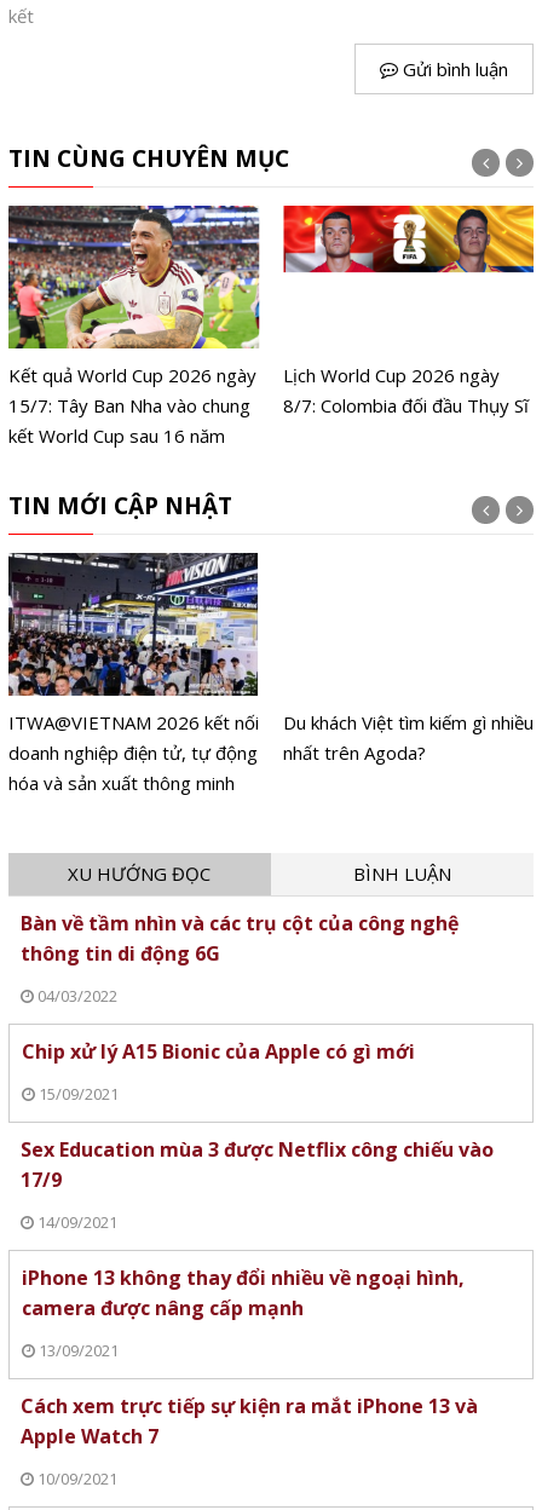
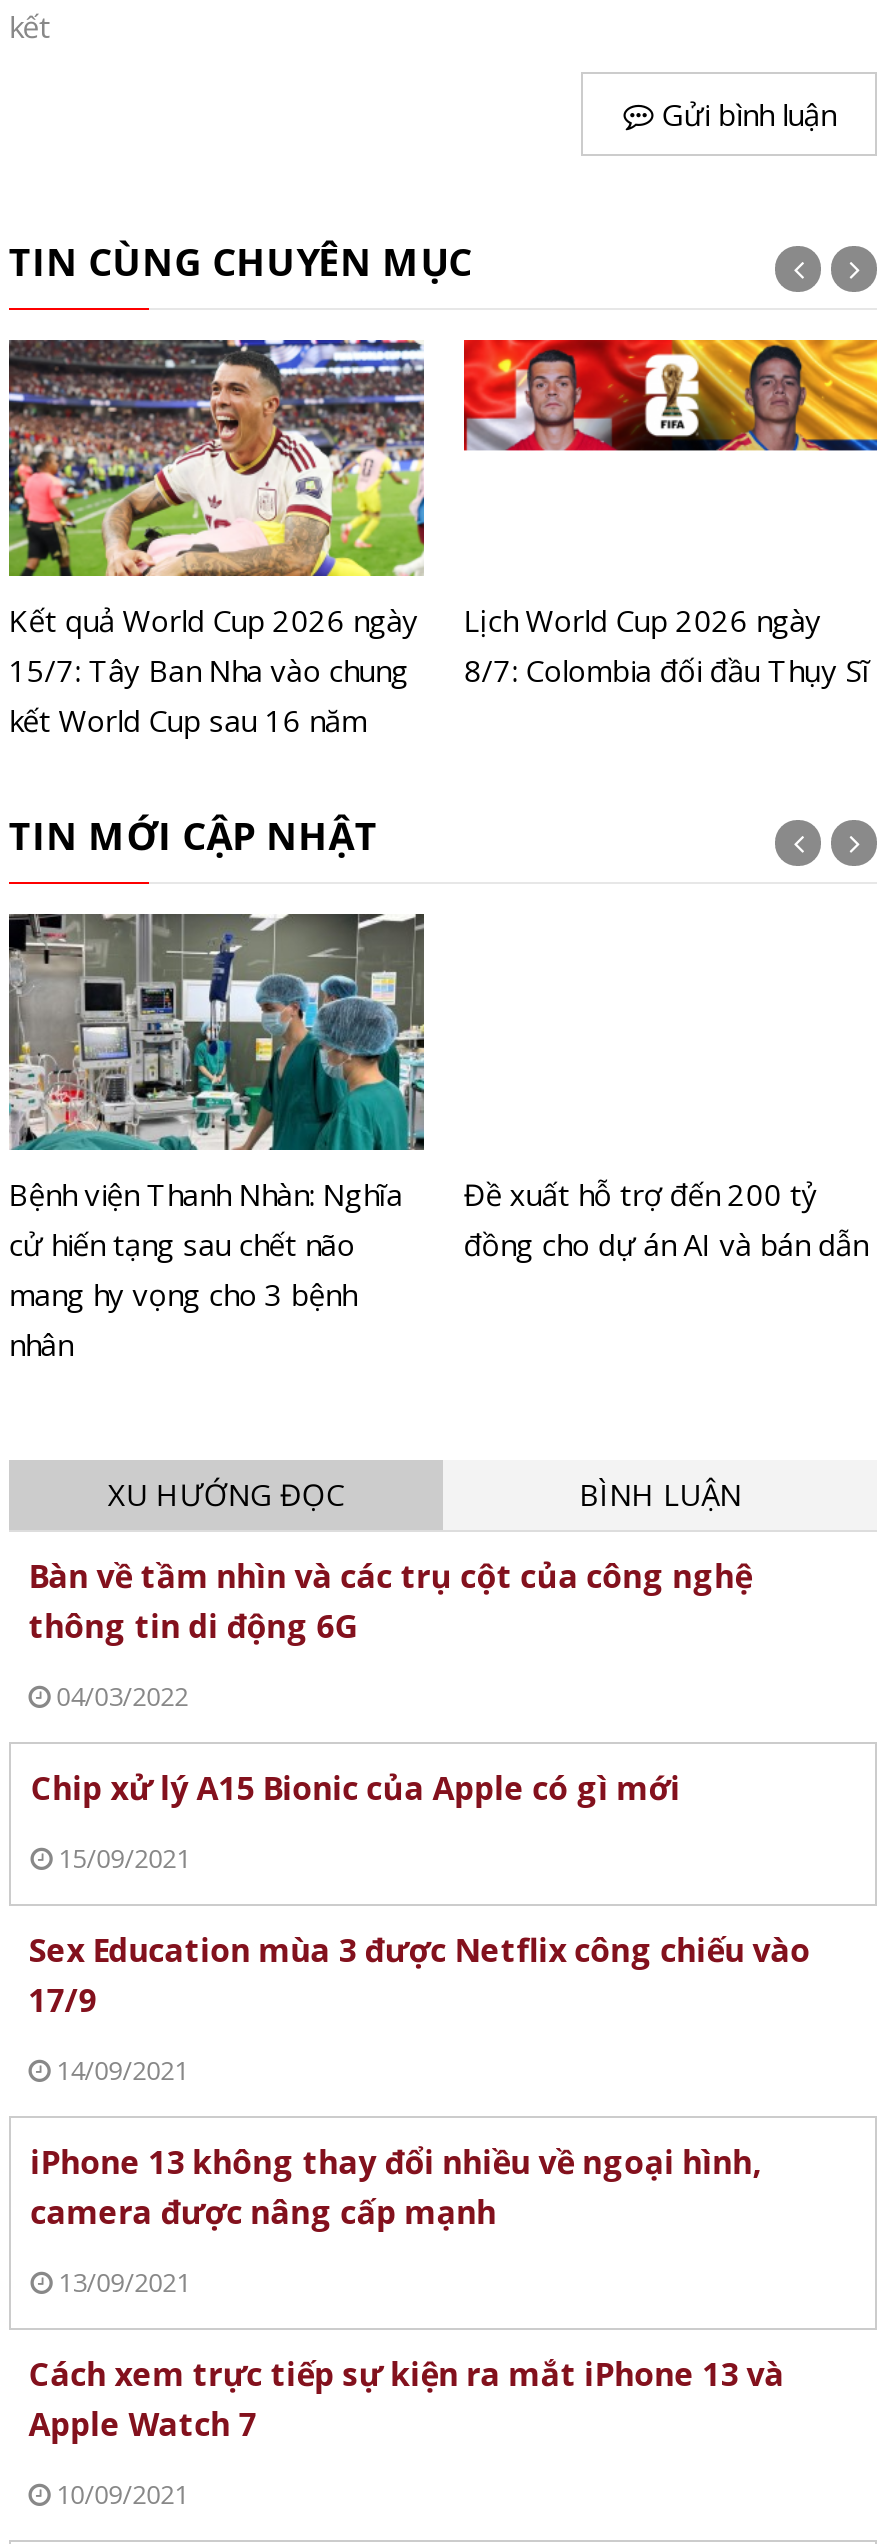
- [image]
- ITWA@VIETNAM 2026 kết nối
- doanh nghiệp điện tử, tự động
- hóa và sản xuất thông minh
+ [image]
+ Bệnh viện Thanh Nhàn: Nghĩa
+ cử hiến tạng sau chết não
+ mang hy vọng cho 3 bệnh
+ nhân

- Du khách Việt tìm kiếm gì nhiều
- nhất trên Agoda?
+ Đề xuất hỗ trợ đến 200 tỷ
+ đồng cho dự án AI và bán dẫn
